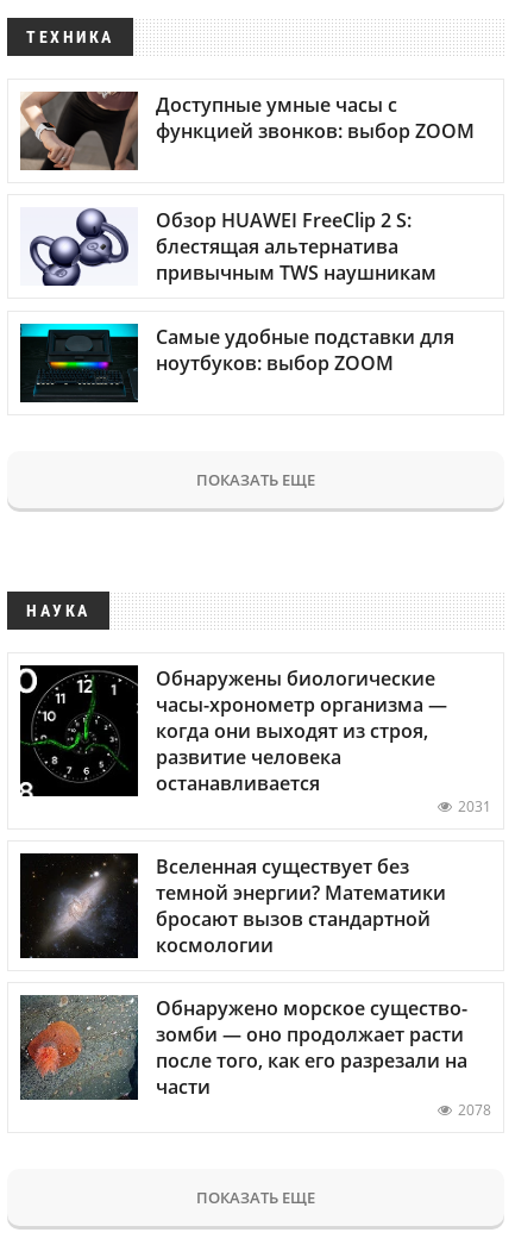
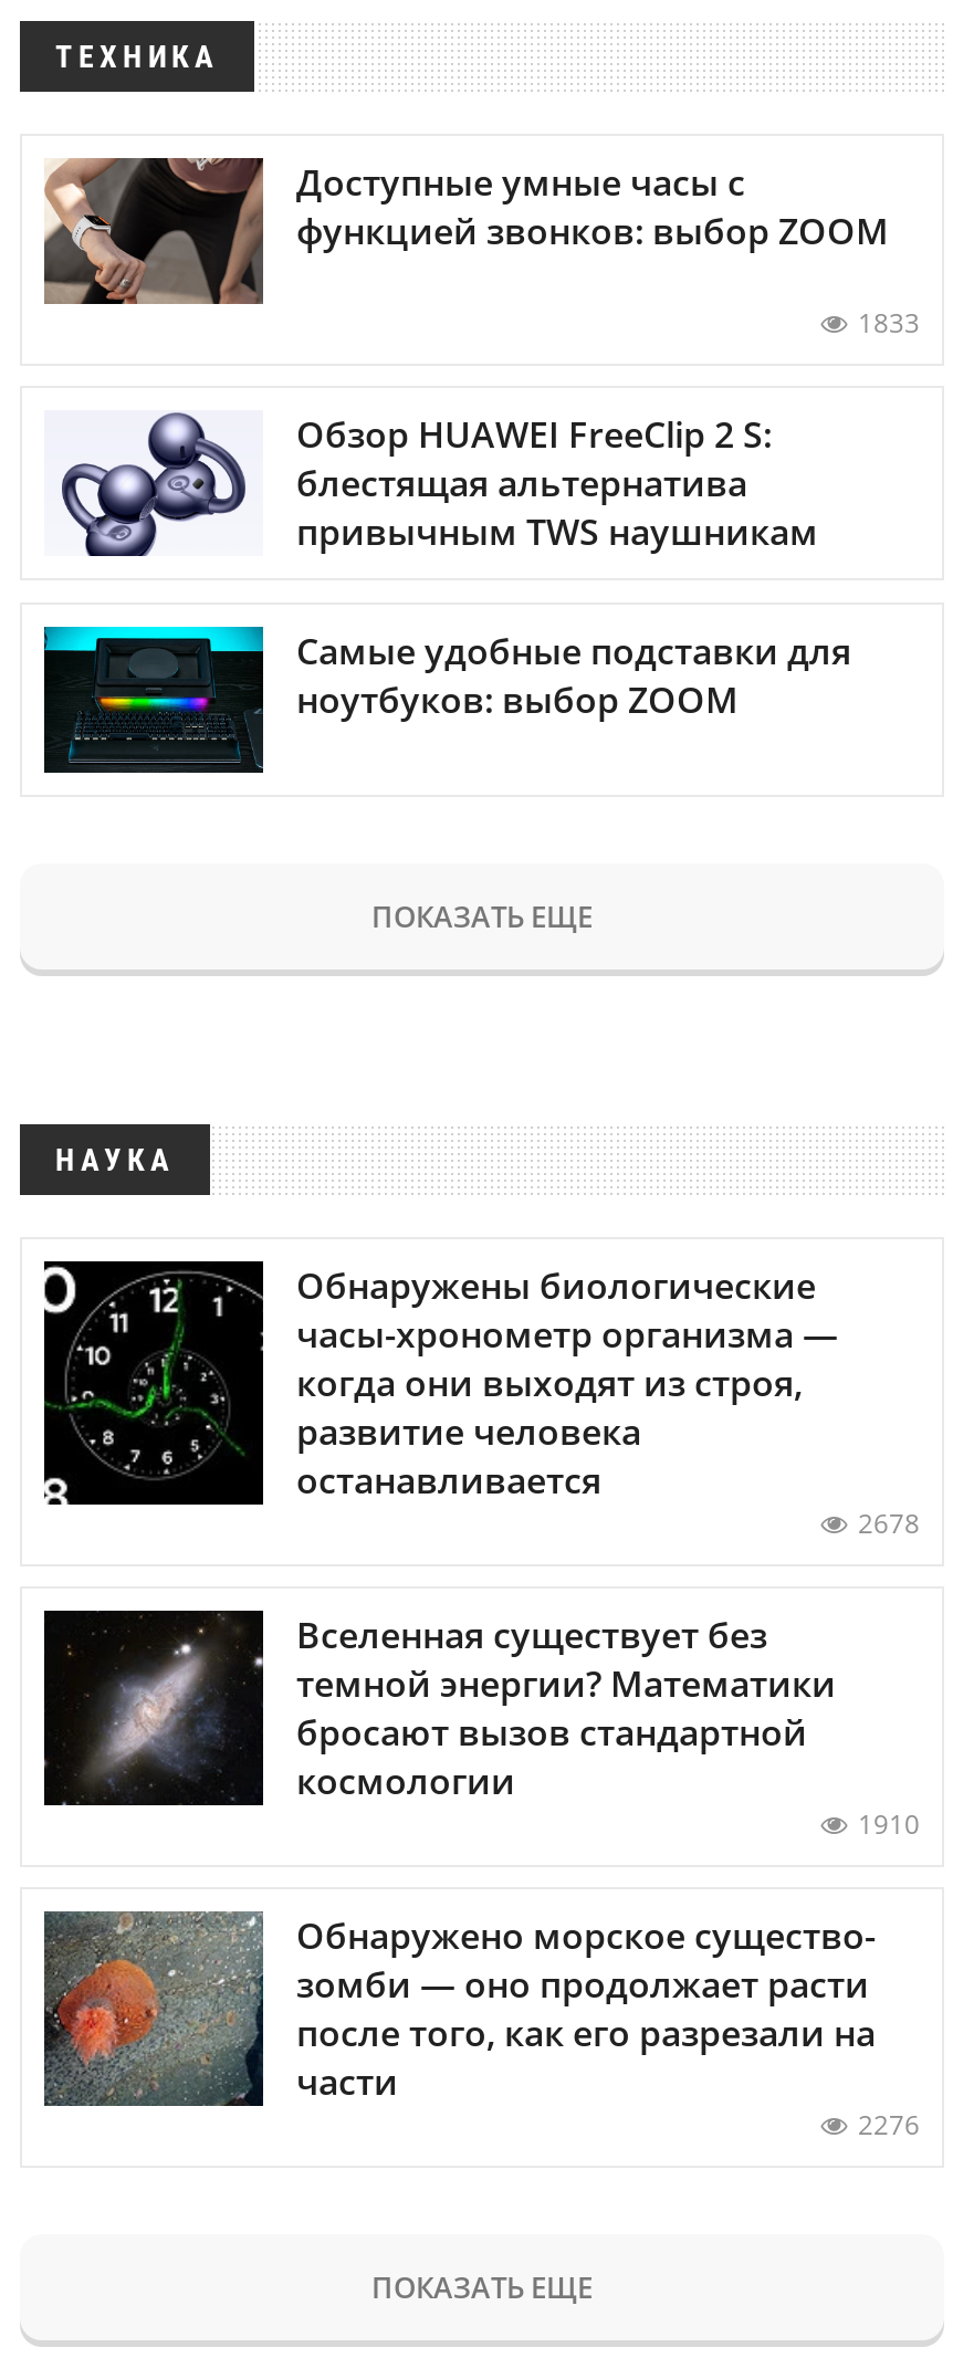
+ 1833

- 2031
+ 2678

+ 1910

- 2078
+ 2276
